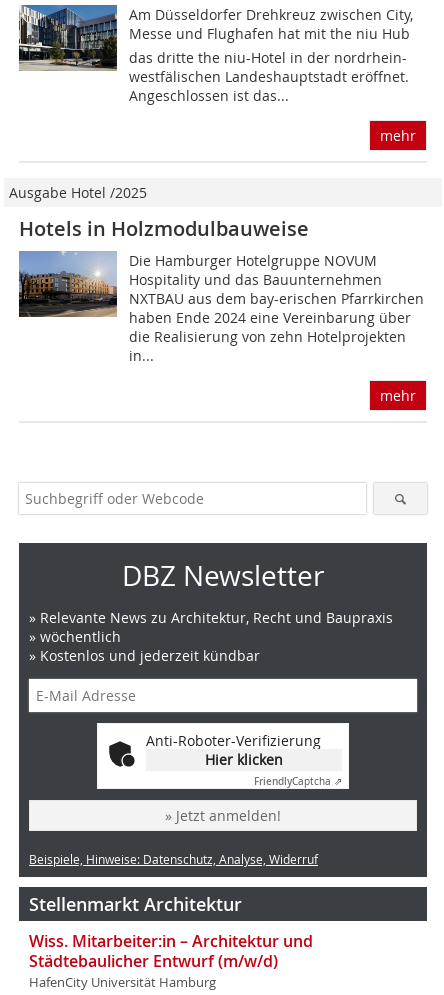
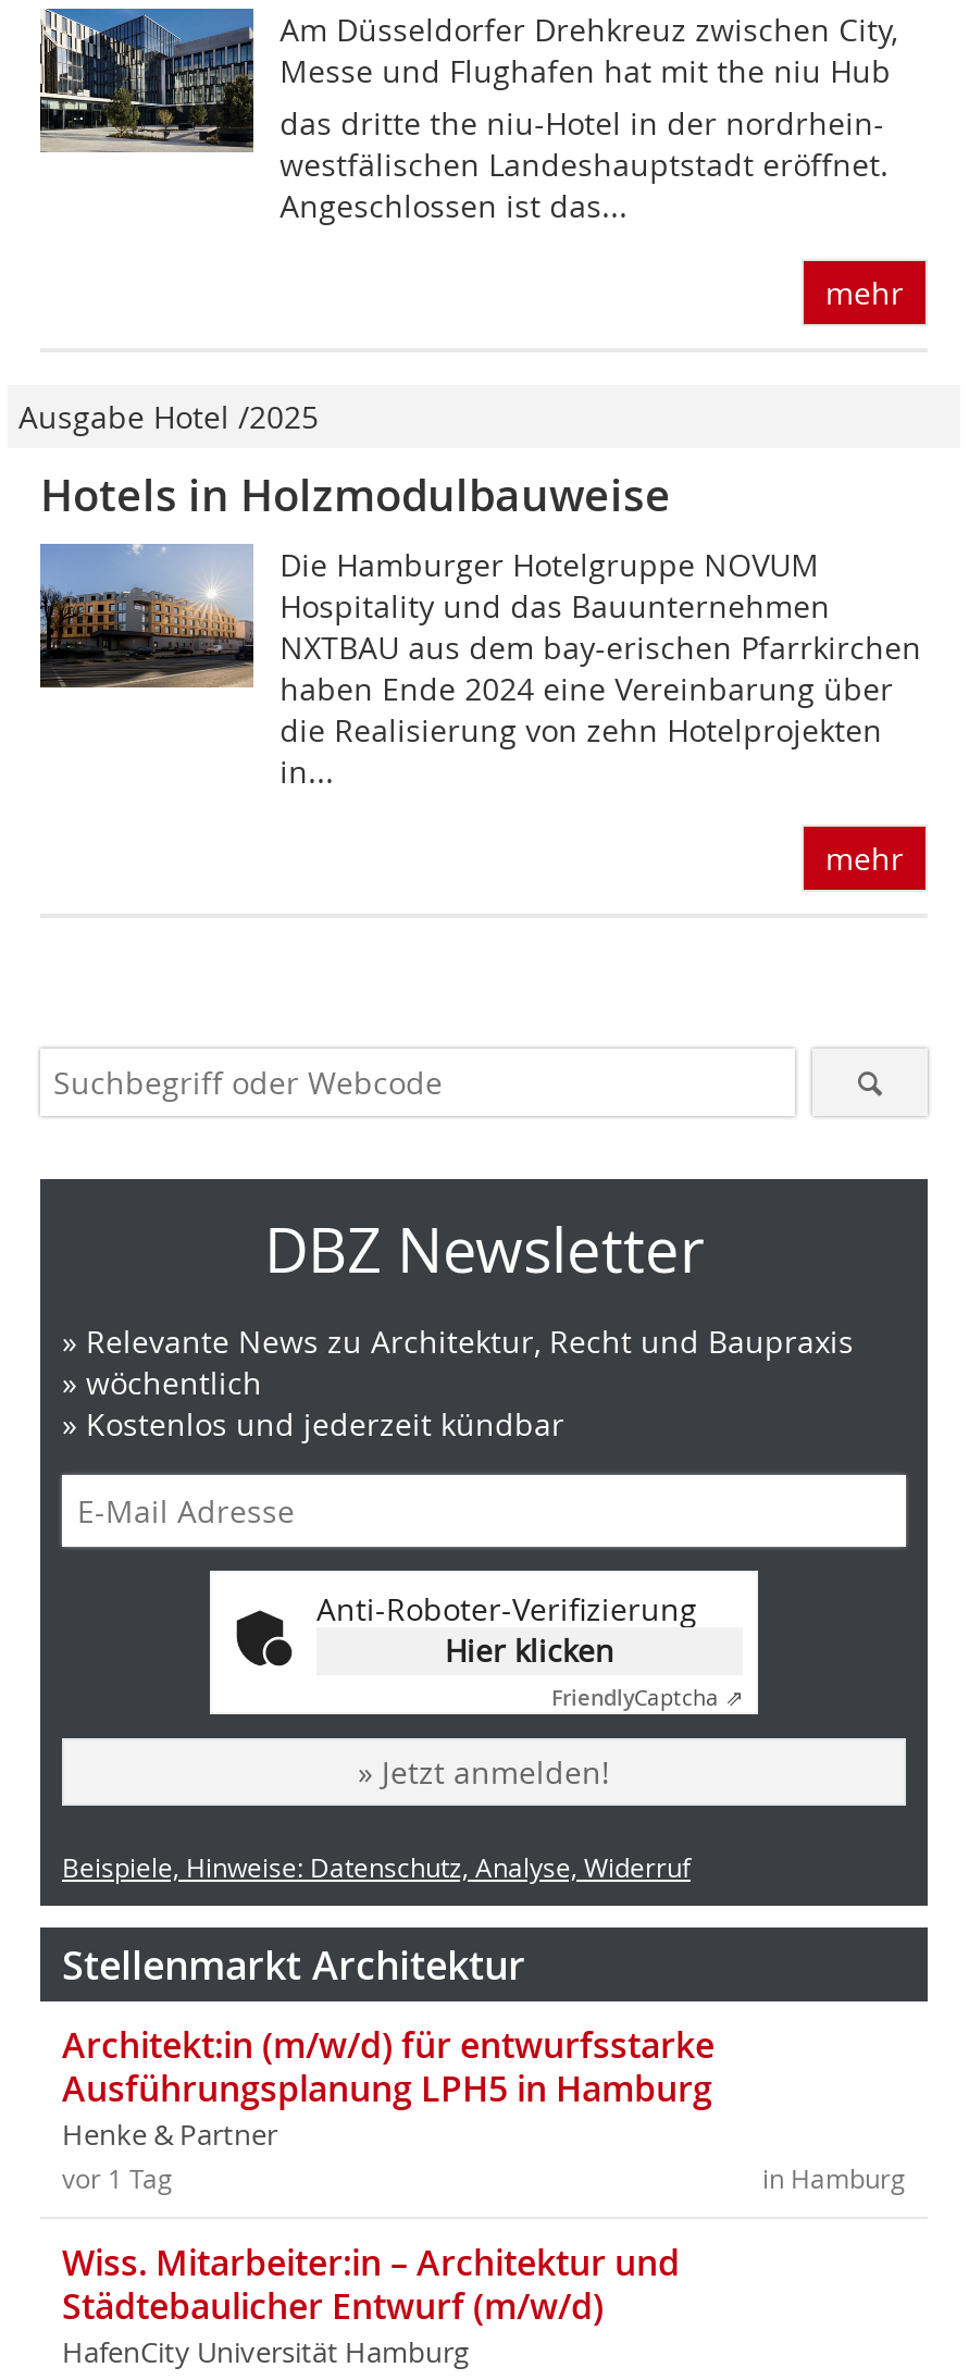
+ Architekt:in (m/w/d) für entwurfsstarke
+ Ausführungsplanung LPH5 in Hamburg
+ Henke & Partner
+ in Hamburg
+ vor 1 Tag
